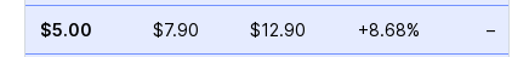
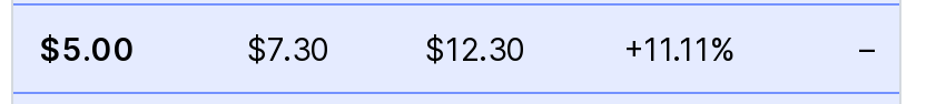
- $7.90
+ $7.30

- $12.90
+ $12.30

- +8.68%
+ +11.11%
